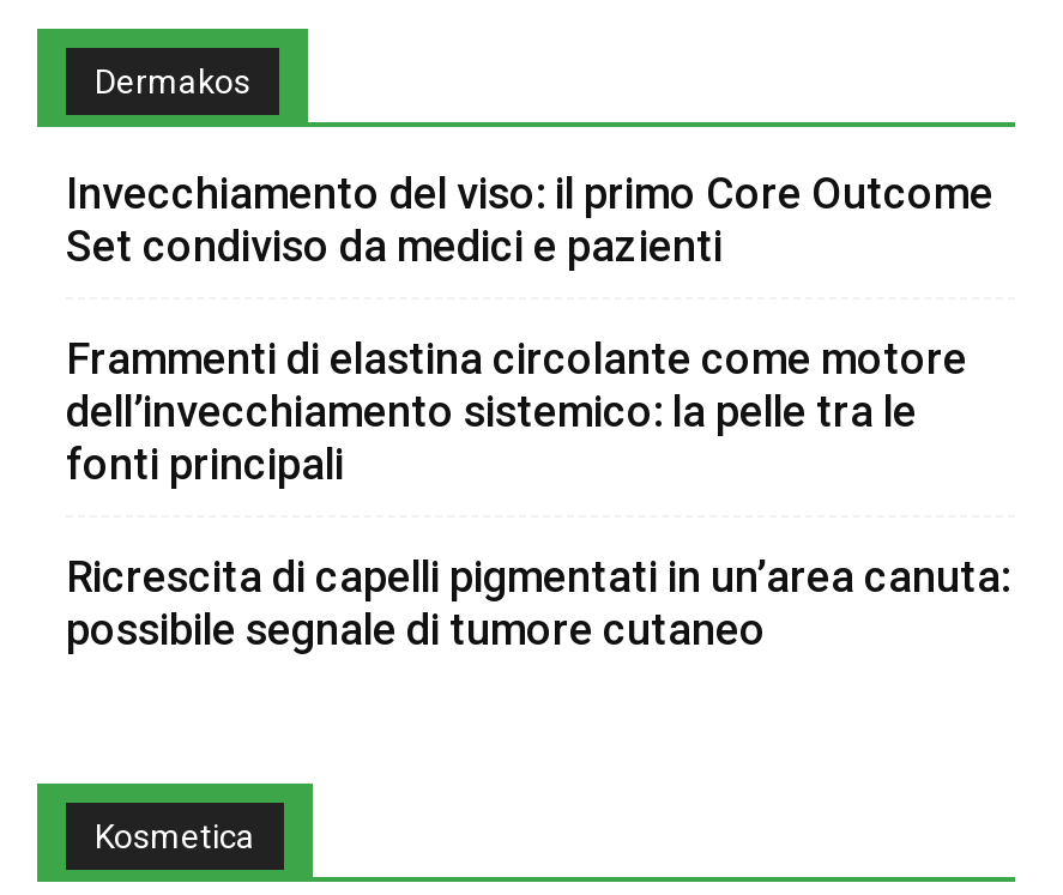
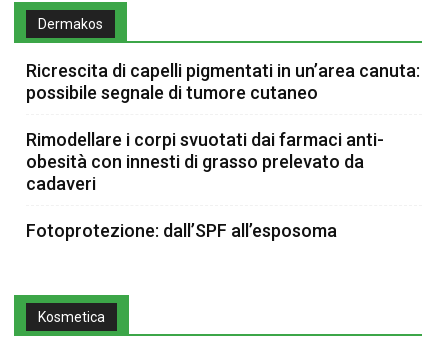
- Invecchiamento del viso: il primo Core Outcome
- Set condiviso da medici e pazienti
- Frammenti di elastina circolante come motore
- dell’invecchiamento sistemico: la pelle tra le
- fonti principali

moved up: Ricrescita di capelli pigmentati in un’area canuta: | possibile segnale di tumore cutaneo

+ Rimodellare i corpi svuotati dai farmaci anti-
+ obesità con innesti di grasso prelevato da
+ cadaveri
+ Fotoprotezione: dall’SPF all’esposoma
